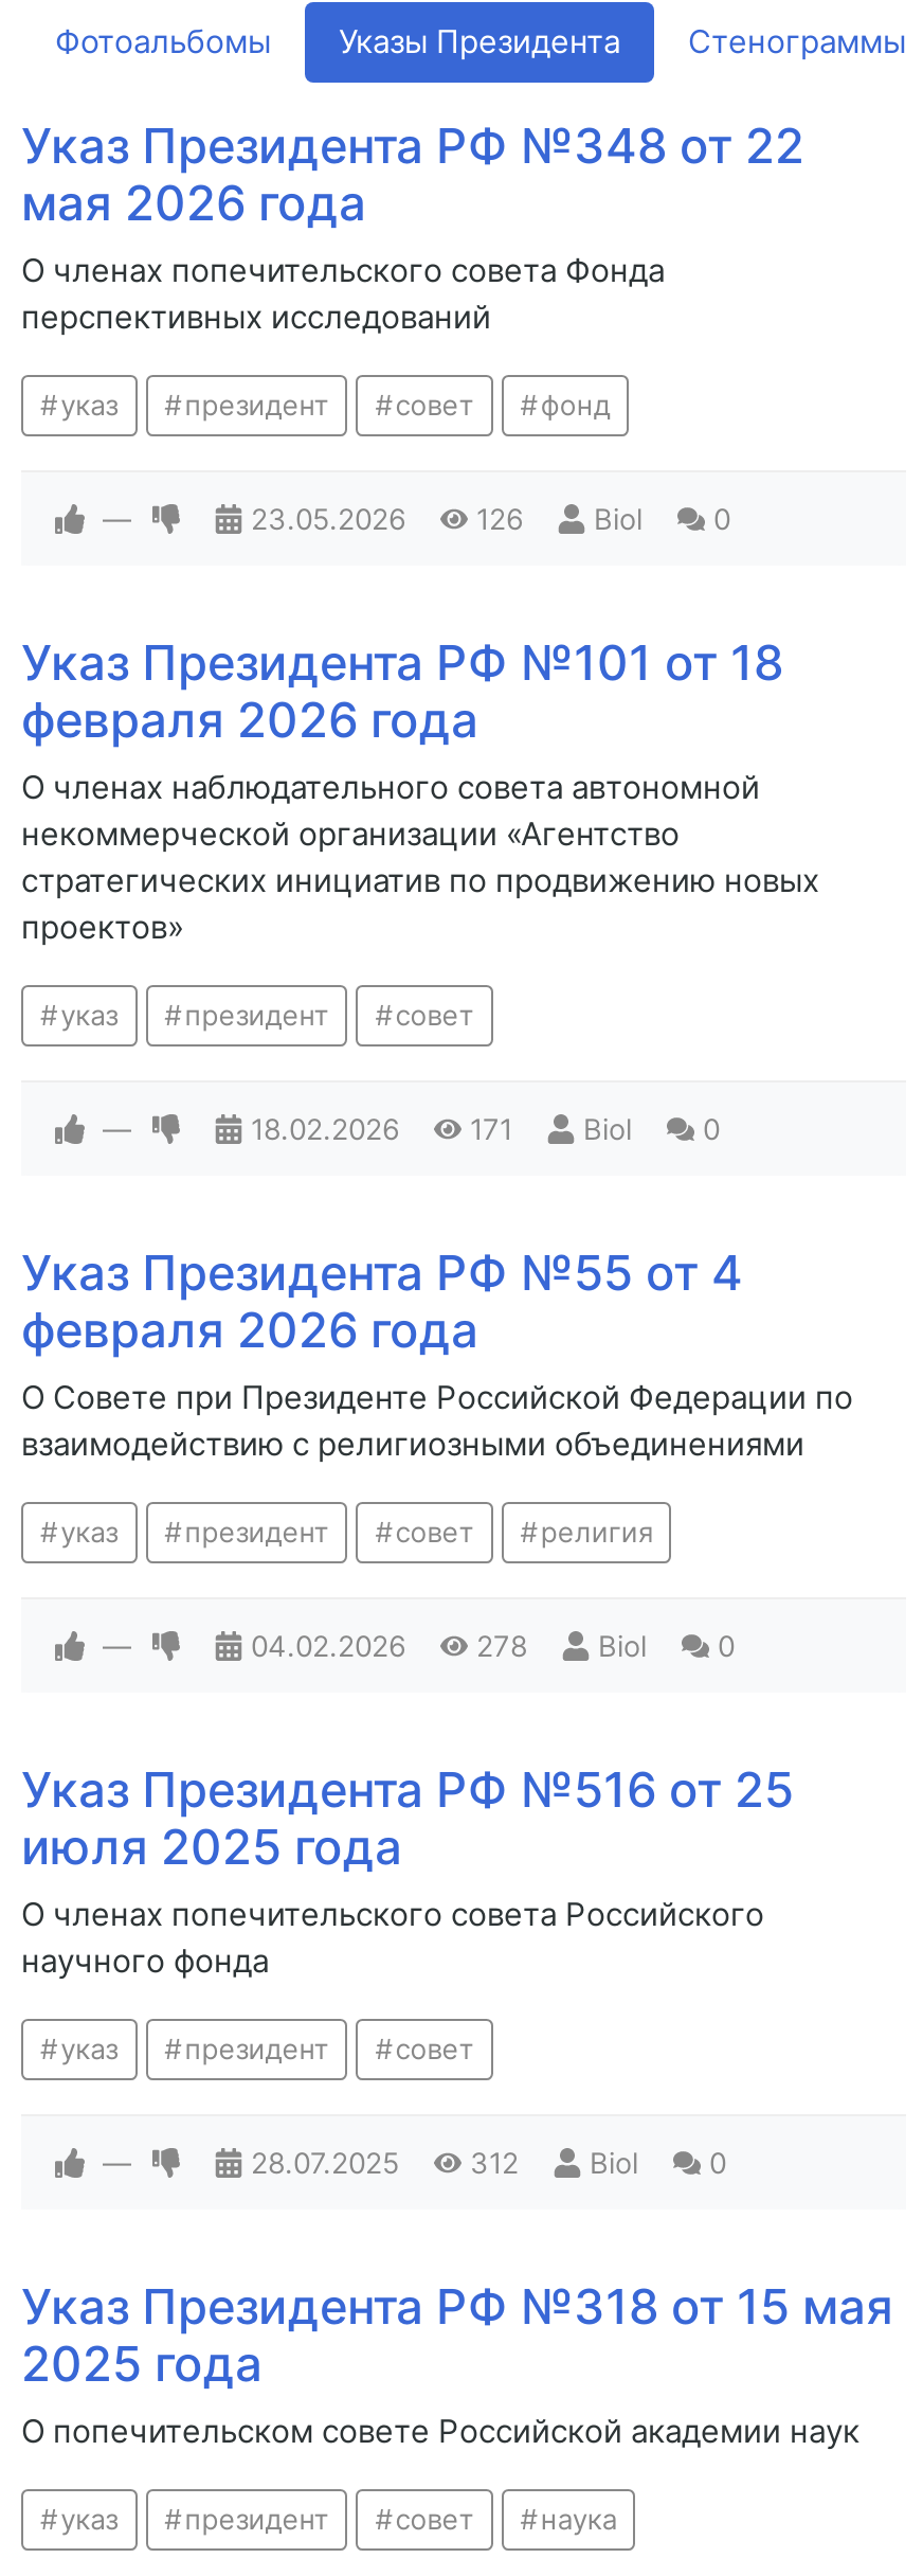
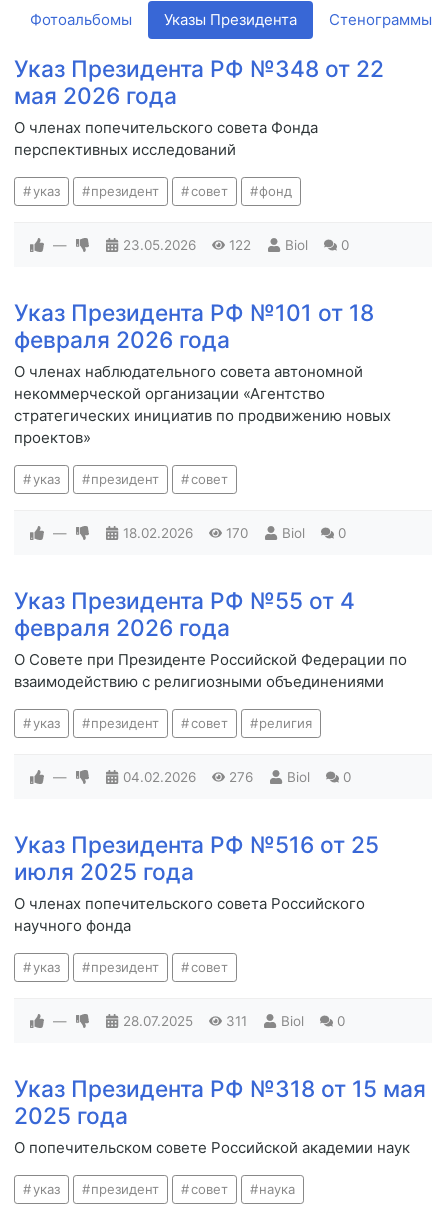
- 23.05.2026 126
+ 23.05.2026 122

- 18.02.2026 171
+ 18.02.2026 170

- 04.02.2026 278
+ 04.02.2026 276

- 28.07.2025 312
+ 28.07.2025 311
